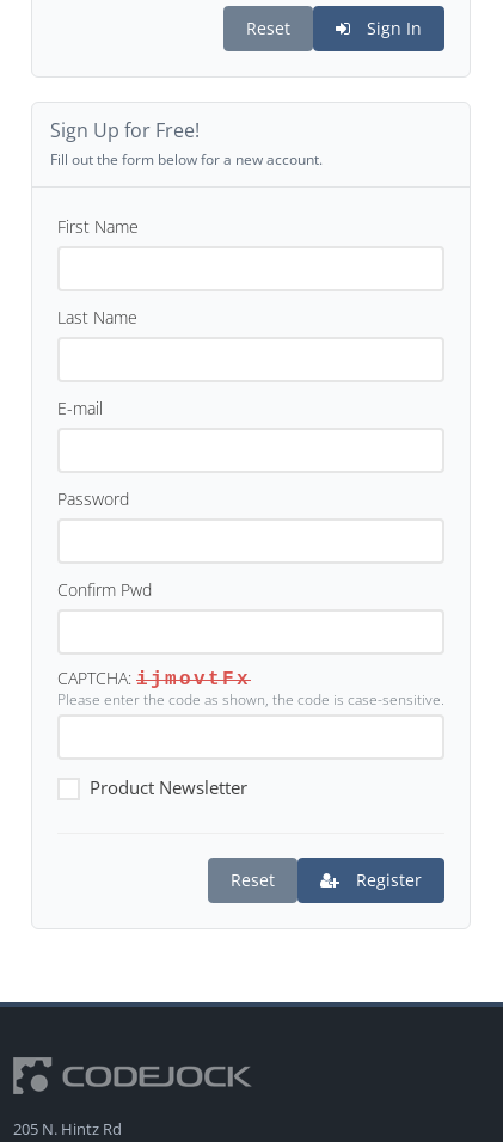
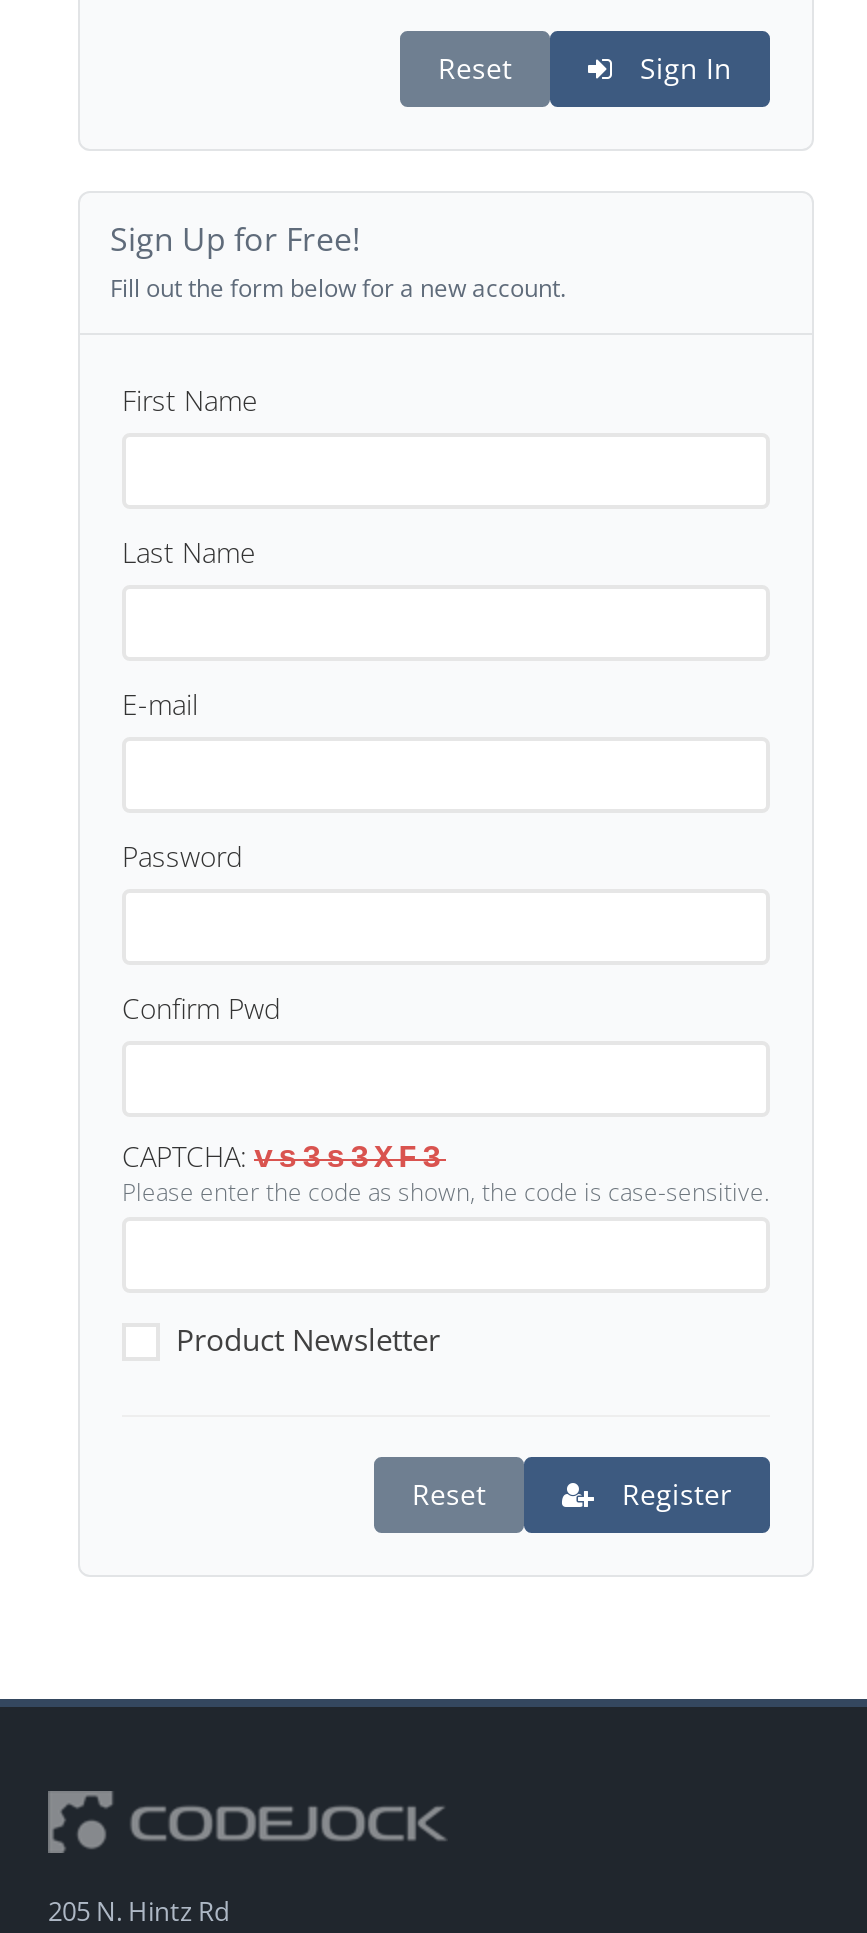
- CAPTCHA: ijmovtFx
+ CAPTCHA: vs3s3XF3
